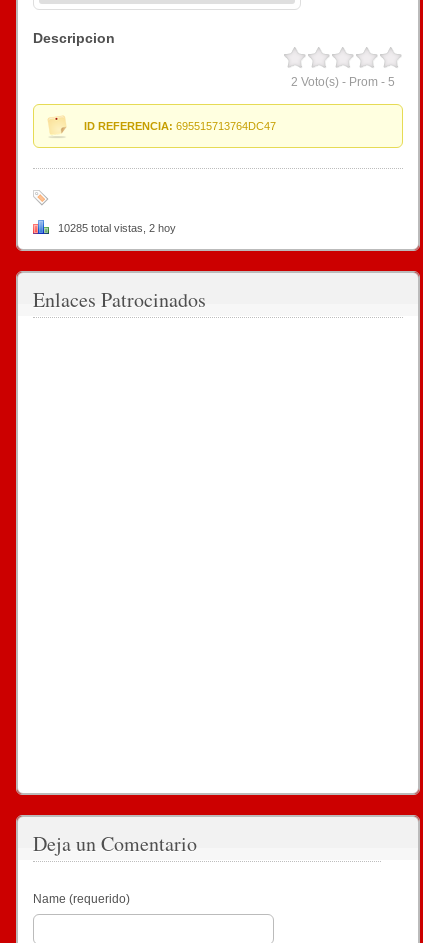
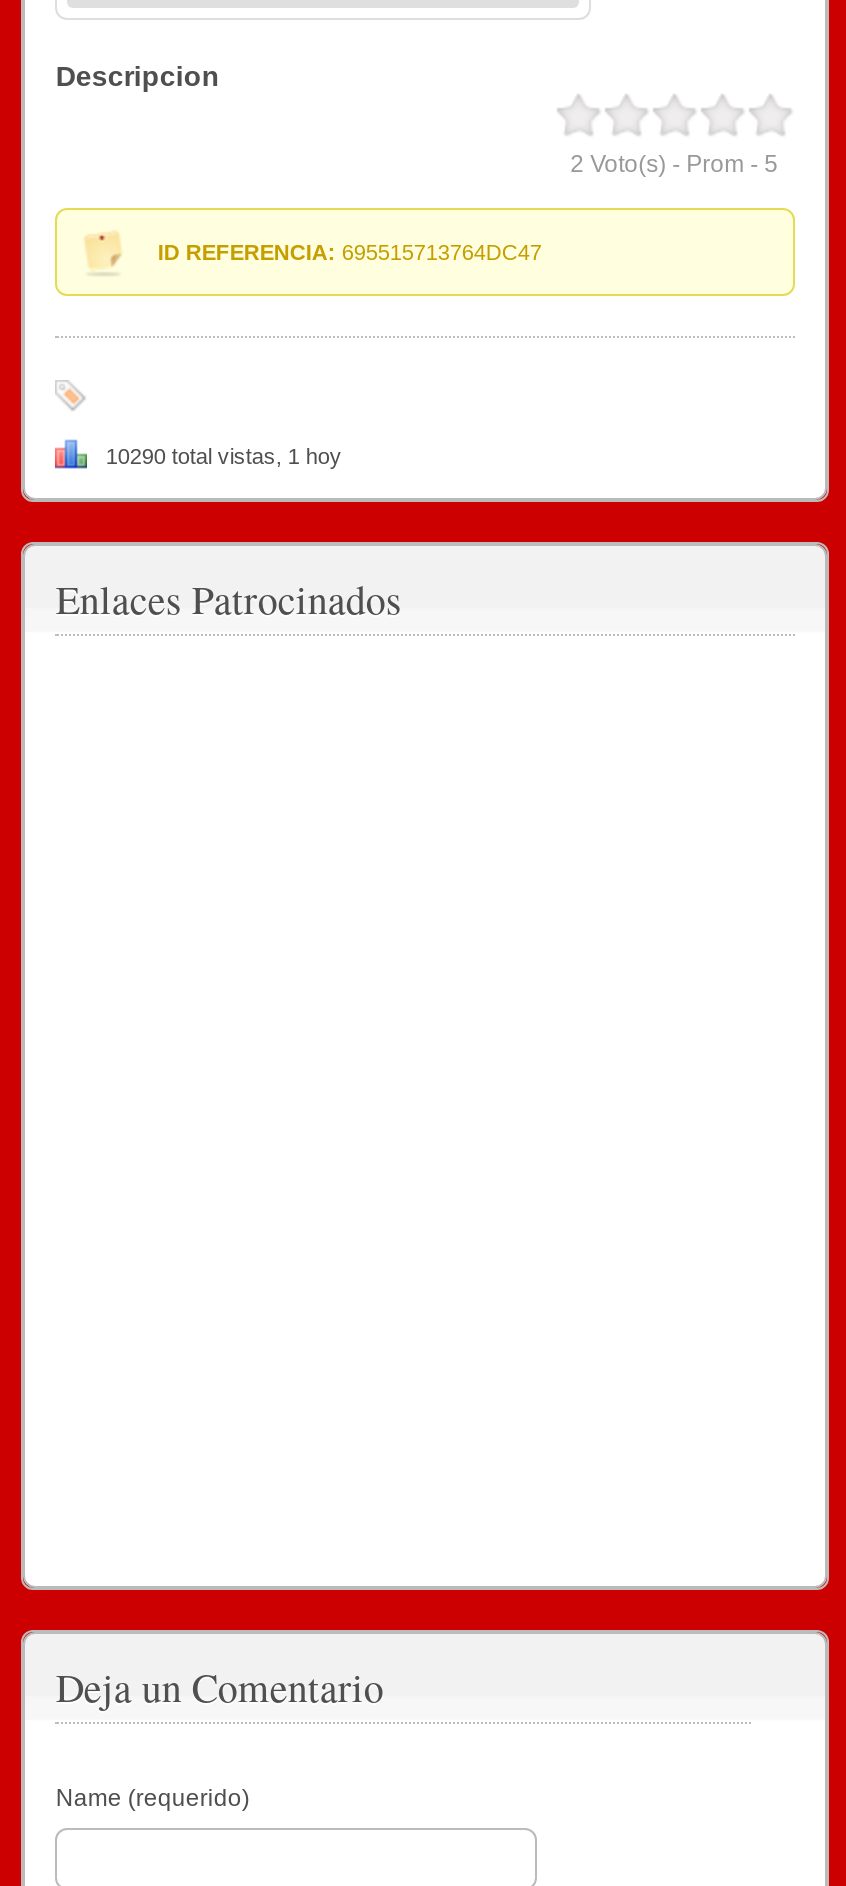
- 10285 total vistas, 2 hoy
+ 10290 total vistas, 1 hoy
